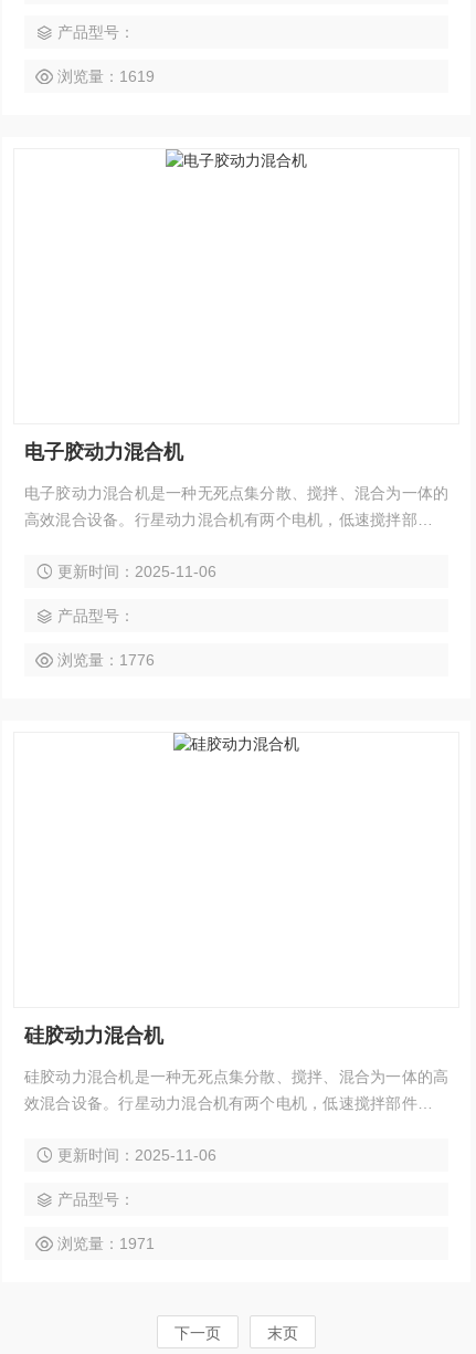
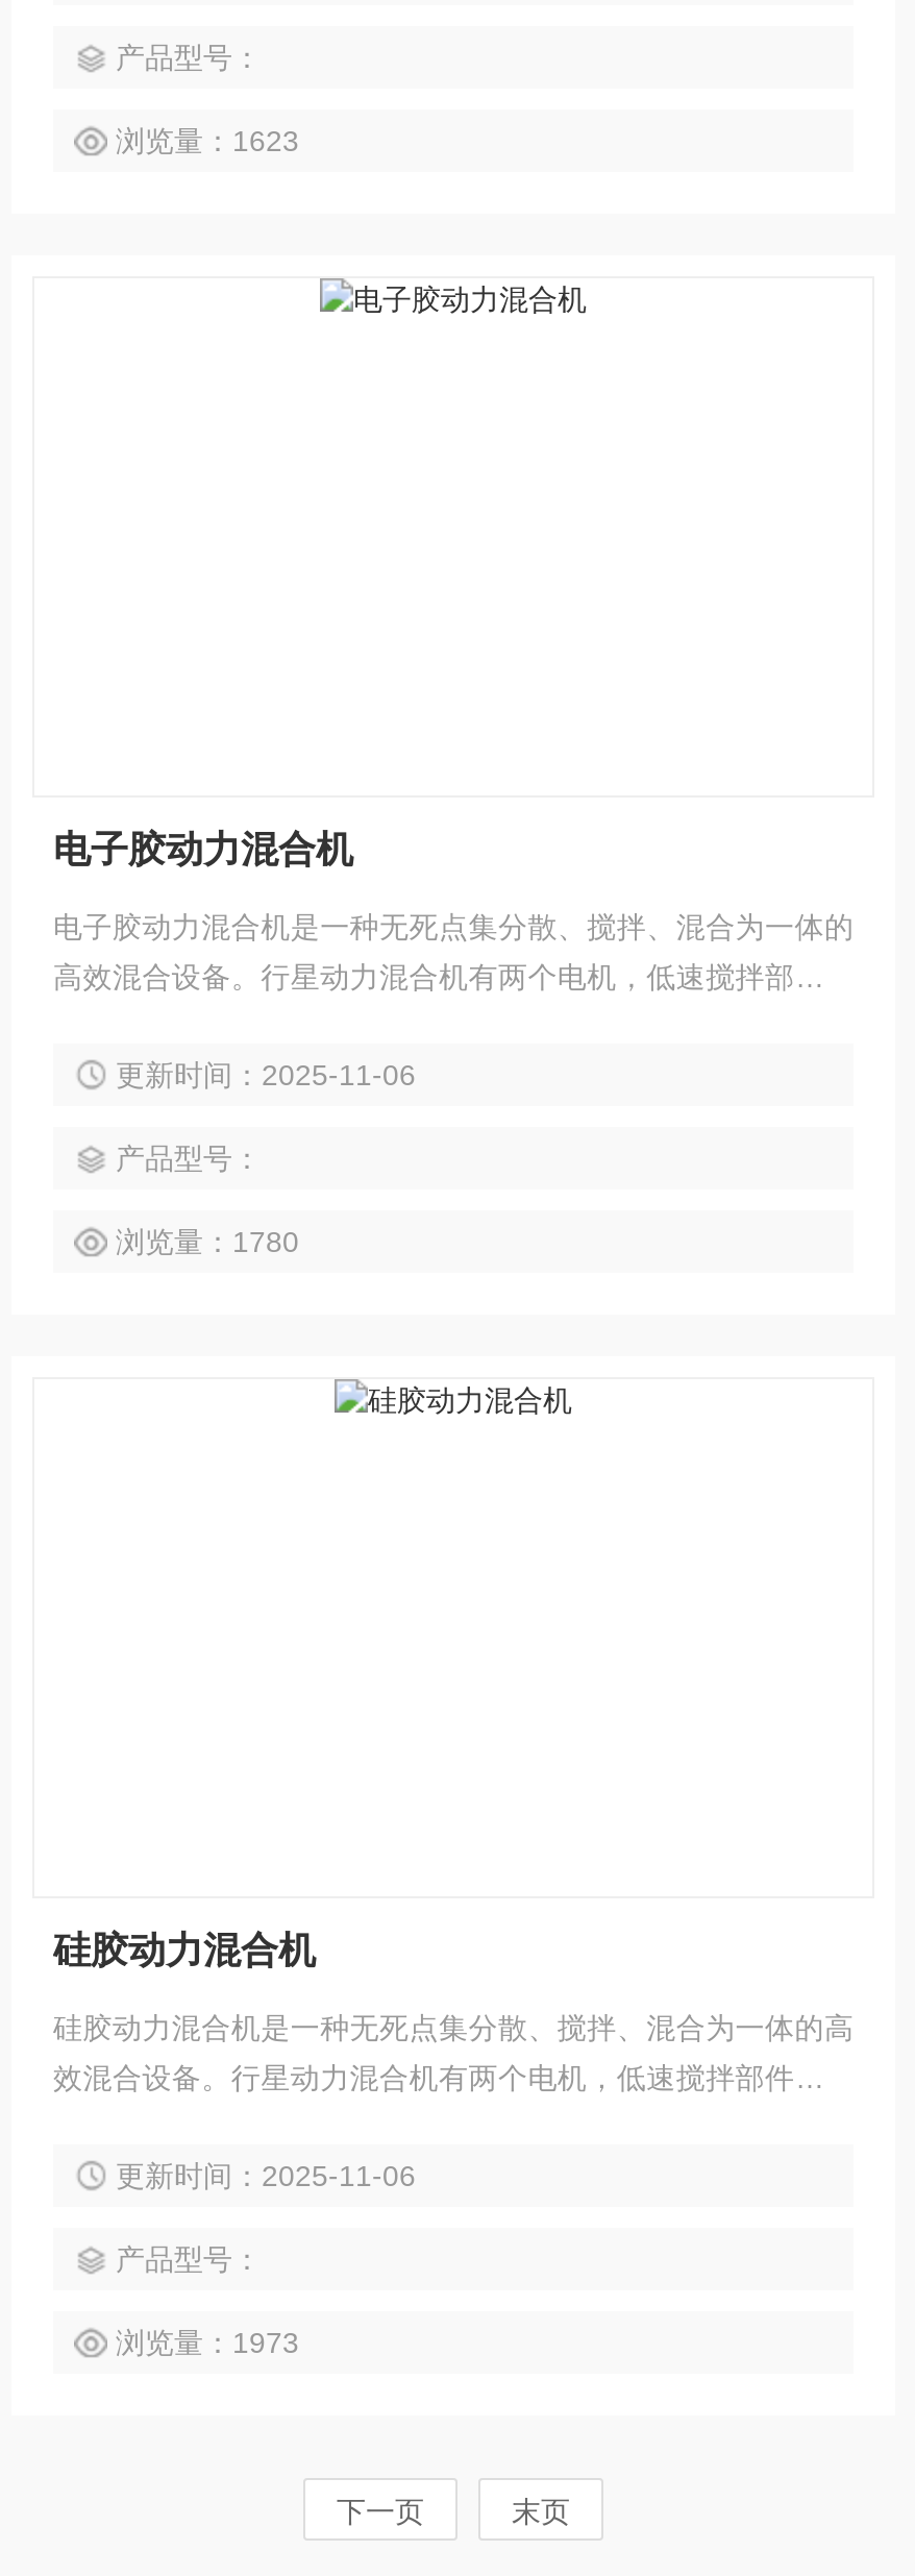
- 浏览量：1619
+ 浏览量：1623

- 浏览量：1776
+ 浏览量：1780

- 浏览量：1971
+ 浏览量：1973
